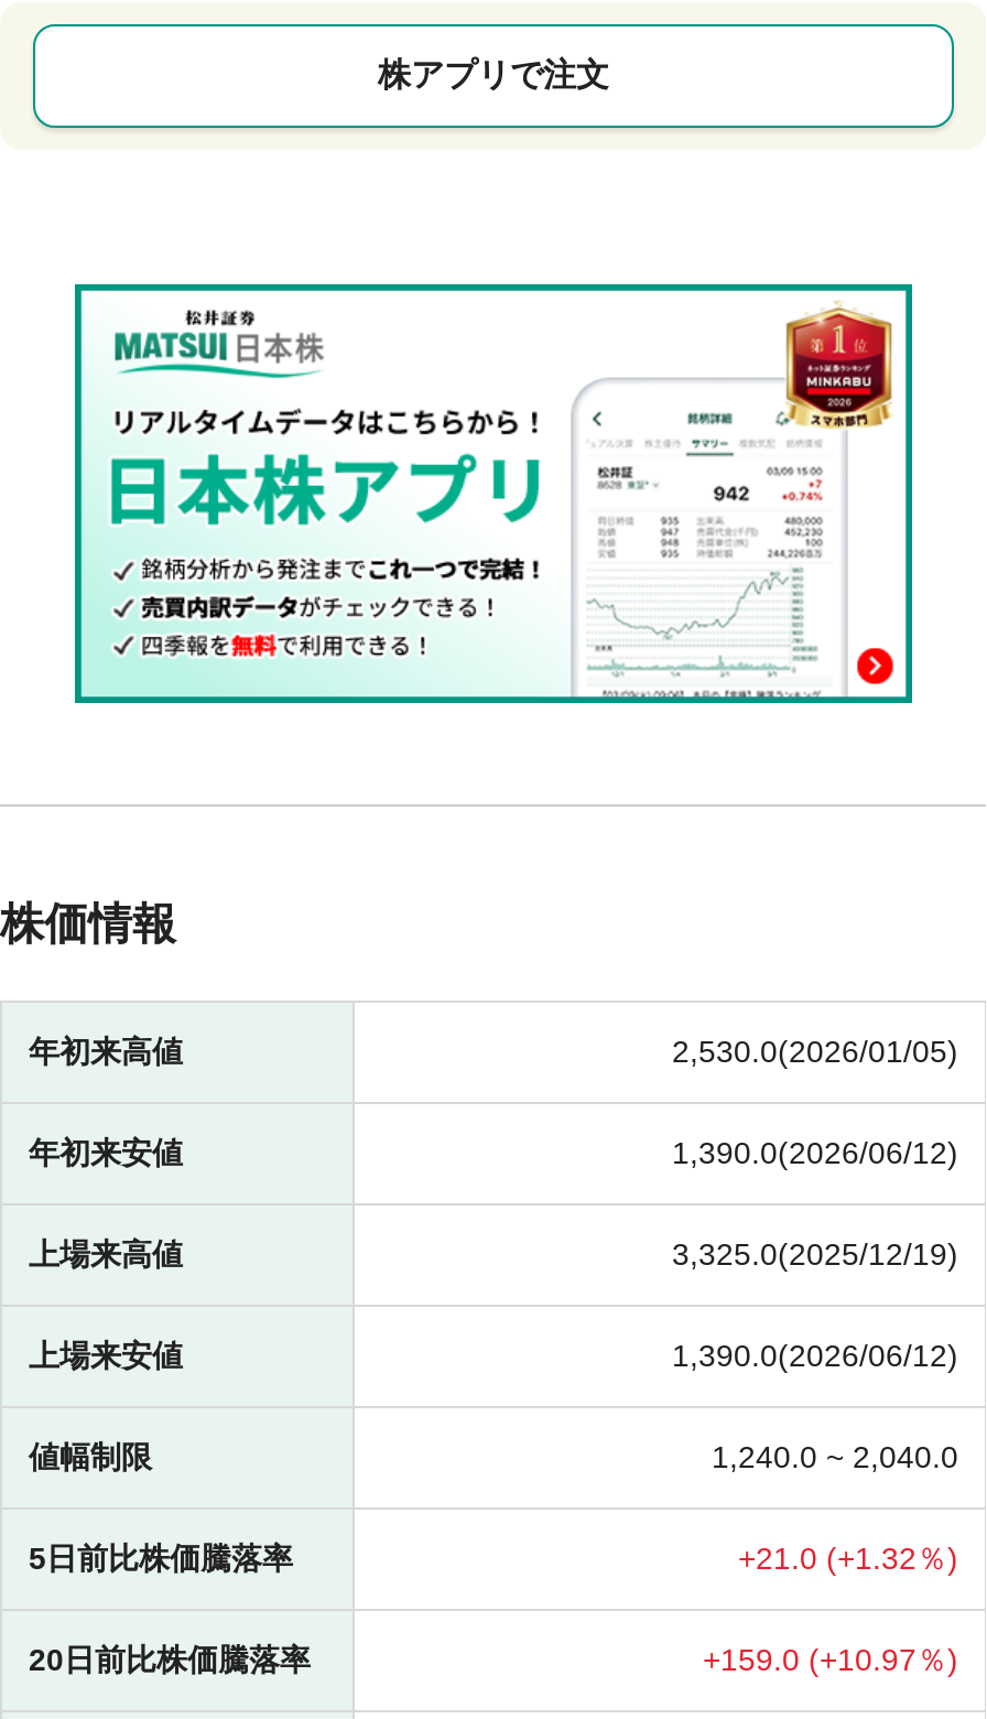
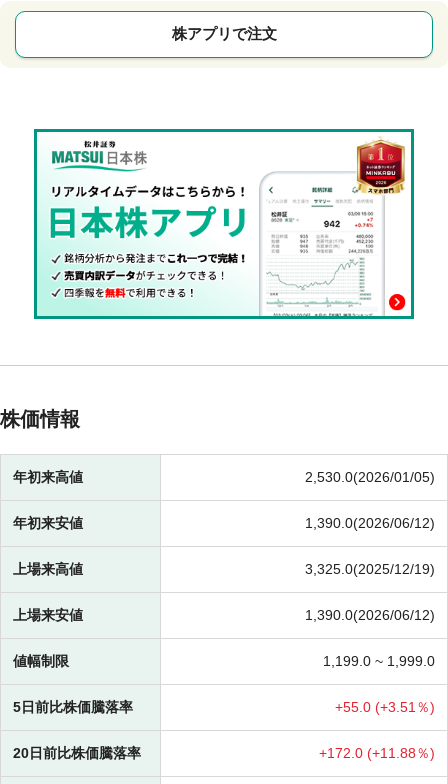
- 1,240.0 ~ 2,040.0
+ 1,199.0 ~ 1,999.0

- +21.0 (+1.32％)
+ +55.0 (+3.51％)

- +159.0 (+10.97％)
+ +172.0 (+11.88％)
